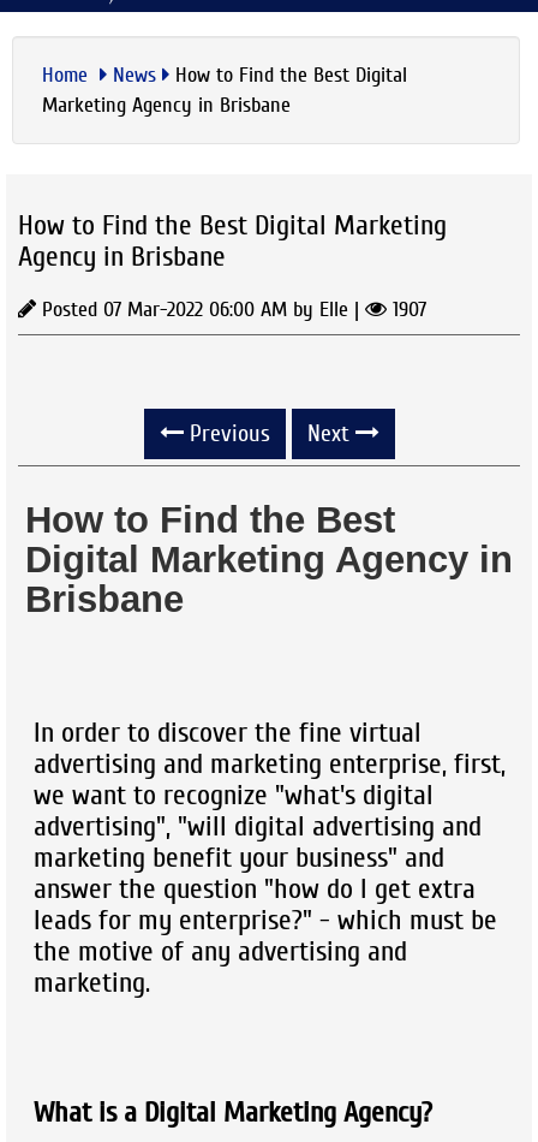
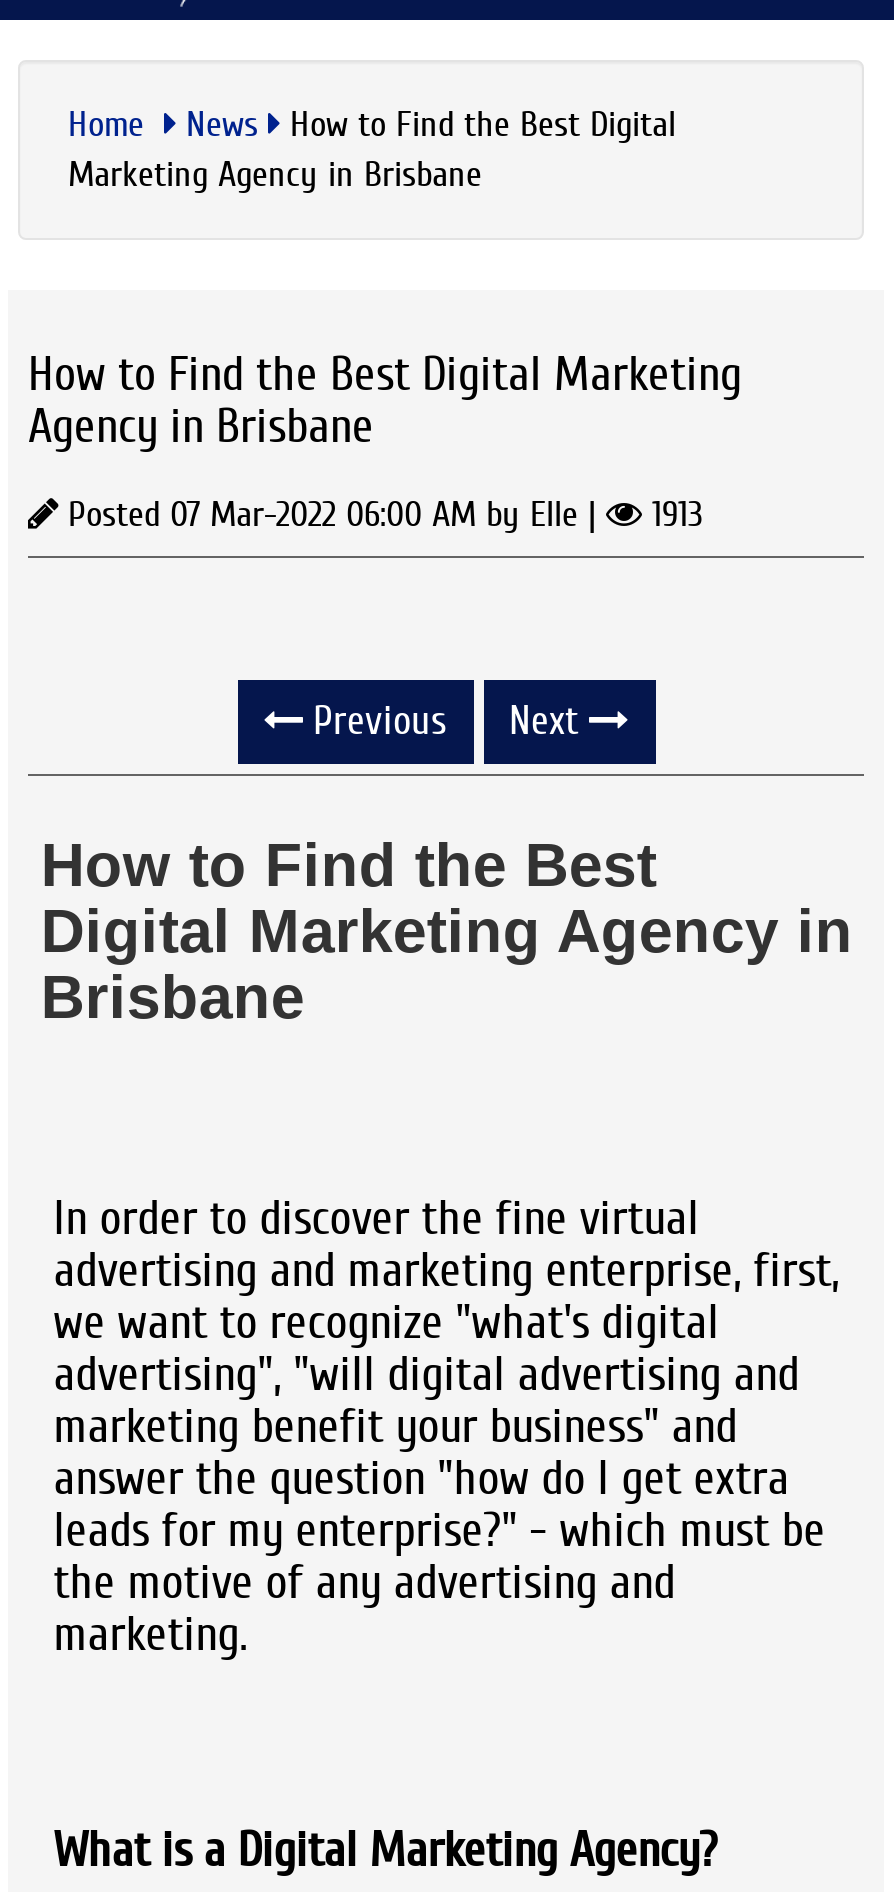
- 1907
+ 1913
